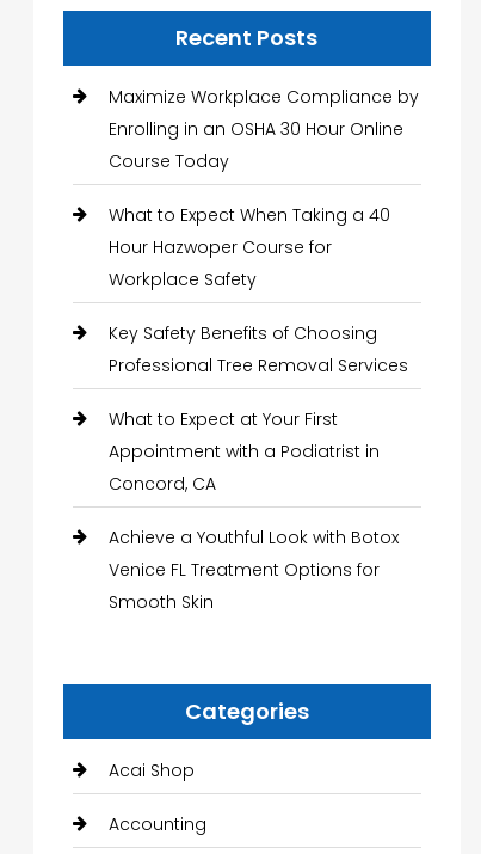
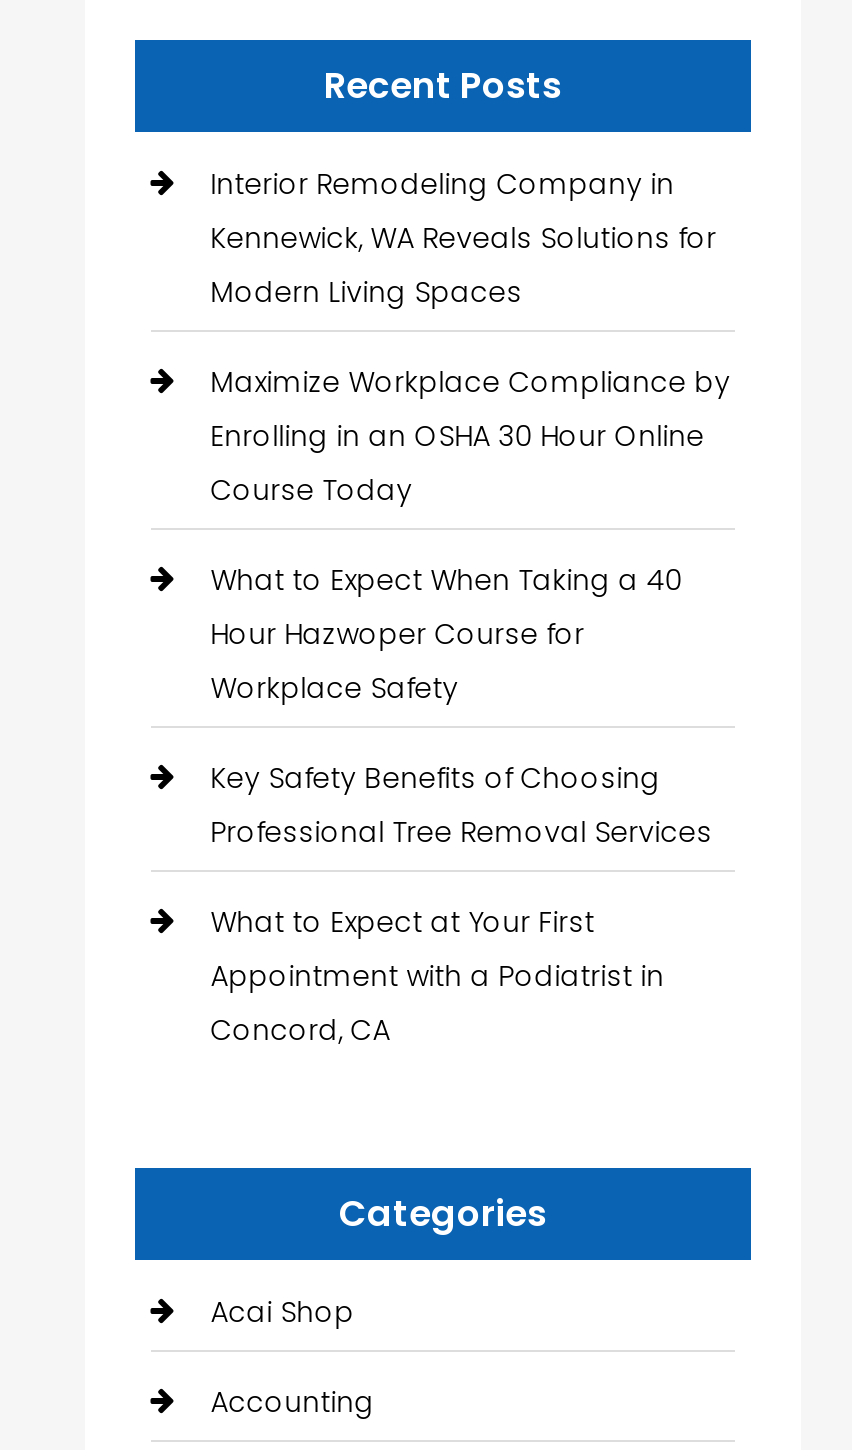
+ Interior Remodeling Company in
+ Kennewick, WA Reveals Solutions for
+ Modern Living Spaces

moved down: Maximize Workplace Compliance by | Enrolling in an OSHA 30 Hour Online | Course Today | ... | Appointment with a Podiatrist in | Concord, CA

- Achieve a Youthful Look with Botox
- Venice FL Treatment Options for
- Smooth Skin
